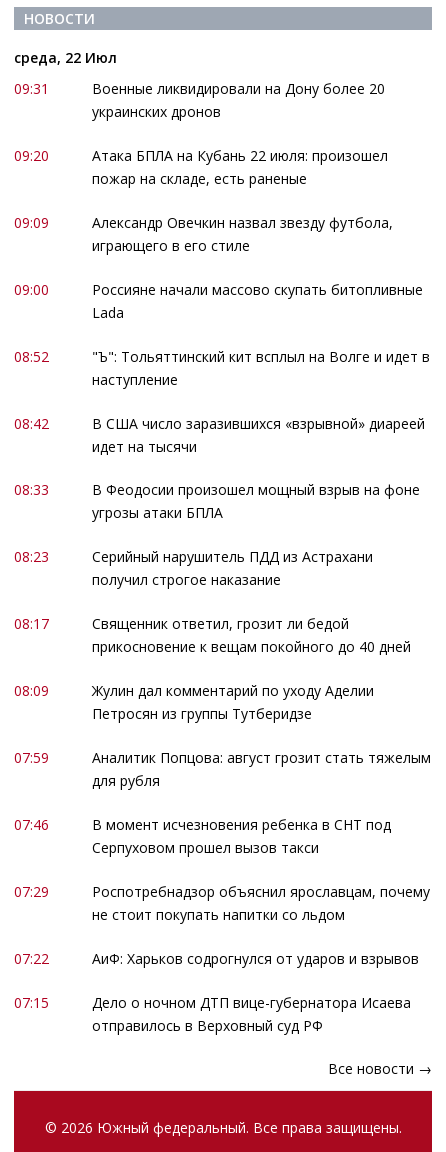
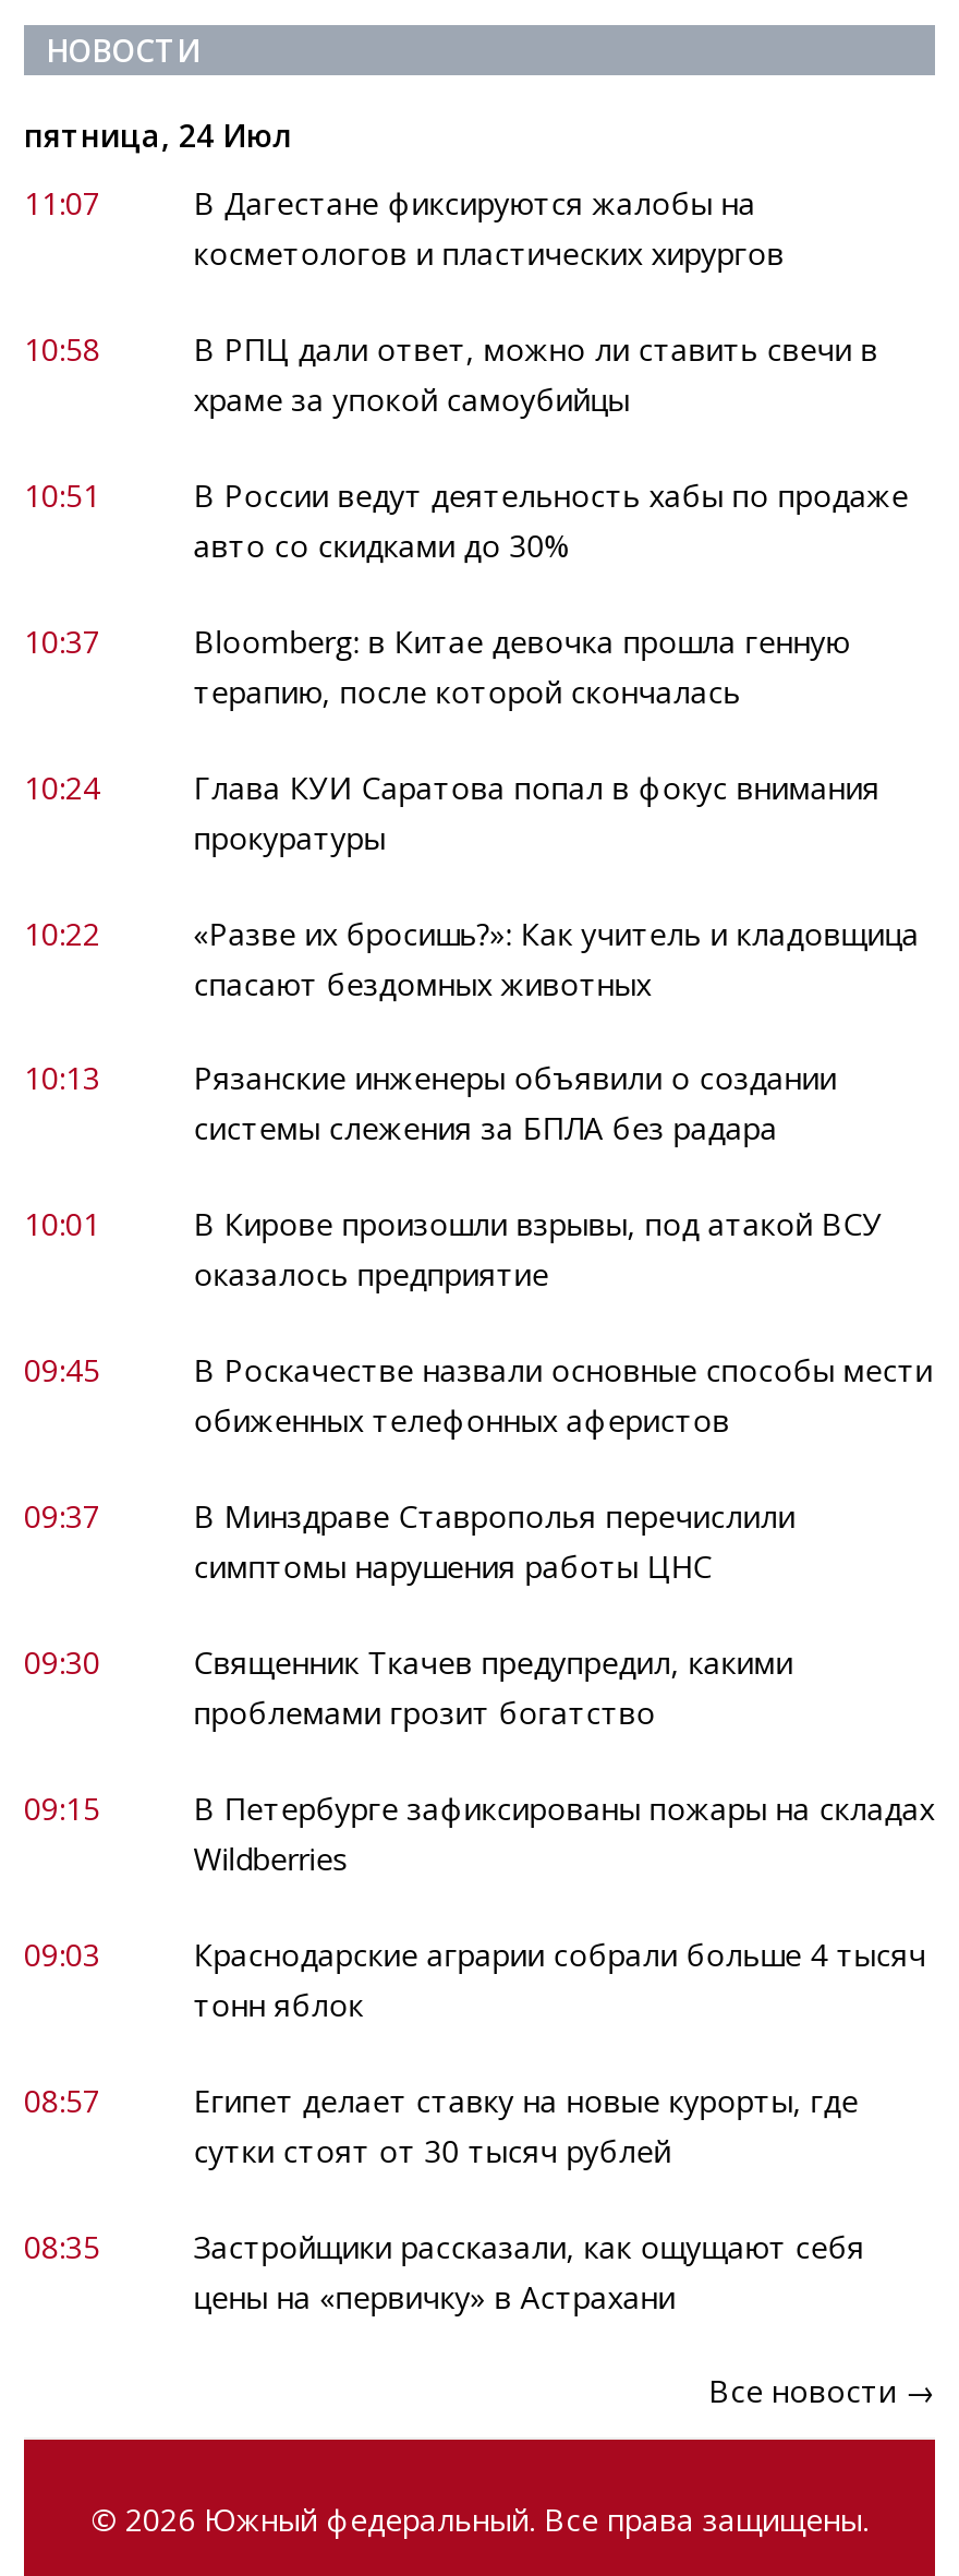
- среда, 22 Июл
+ пятница, 24 Июл

- 09:31
- Военные ликвидировали на Дону более 20
- украинских дронов
+ 11:07
+ В Дагестане фиксируются жалобы на
+ косметологов и пластических хирургов

- 09:20
- Атака БПЛА на Кубань 22 июля: произошел
- пожар на складе, есть раненые
+ 10:58
+ В РПЦ дали ответ, можно ли ставить свечи в
+ храме за упокой самоубийцы

- 09:09
- Александр Овечкин назвал звезду футбола,
- играющего в его стиле
+ 10:51
+ В России ведут деятельность хабы по продаже
+ авто со скидками до 30%

- 09:00
- Россияне начали массово скупать битопливные
- Lada
+ 10:37
+ Bloomberg: в Китае девочка прошла генную
+ терапию, после которой скончалась

- 08:52
- "Ъ": Тольяттинский кит всплыл на Волге и идет в
- наступление
+ 10:24
+ Глава КУИ Саратова попал в фокус внимания
+ прокуратуры

- 08:42
- В США число заразившихся «взрывной» диареей
- идет на тысячи
+ 10:22
+ «Разве их бросишь?»: Как учитель и кладовщица
+ спасают бездомных животных

- 08:33
- В Феодосии произошел мощный взрыв на фоне
- угрозы атаки БПЛА
+ 10:13
+ Рязанские инженеры объявили о создании
+ системы слежения за БПЛА без радара

- 08:23
- Серийный нарушитель ПДД из Астрахани
- получил строгое наказание
+ 10:01
+ В Кирове произошли взрывы, под атакой ВСУ
+ оказалось предприятие

- 08:17
- Священник ответил, грозит ли бедой
- прикосновение к вещам покойного до 40 дней
+ 09:45
+ В Роскачестве назвали основные способы мести
+ обиженных телефонных аферистов

- 08:09
- Жулин дал комментарий по уходу Аделии
- Петросян из группы Тутберидзе
+ 09:37
+ В Минздраве Ставрополья перечислили
+ симптомы нарушения работы ЦНС

- 07:59
- Аналитик Попцова: август грозит стать тяжелым
- для рубля
+ 09:30
+ Священник Ткачев предупредил, какими
+ проблемами грозит богатство

- 07:46
- В момент исчезновения ребенка в СНТ под
- Серпуховом прошел вызов такси
+ 09:15
+ В Петербурге зафиксированы пожары на складах
+ Wildberries

- 07:29
- Роспотребнадзор объяснил ярославцам, почему
- не стоит покупать напитки со льдом
+ 09:03
+ Краснодарские аграрии собрали больше 4 тысяч
+ тонн яблок

- 07:22
- АиФ: Харьков содрогнулся от ударов и взрывов
+ 08:57
+ Египет делает ставку на новые курорты, где
+ сутки стоят от 30 тысяч рублей

- 07:15
- Дело о ночном ДТП вице-губернатора Исаева
- отправилось в Верховный суд РФ
+ 08:35
+ Застройщики рассказали, как ощущают себя
+ цены на «первичку» в Астрахани
